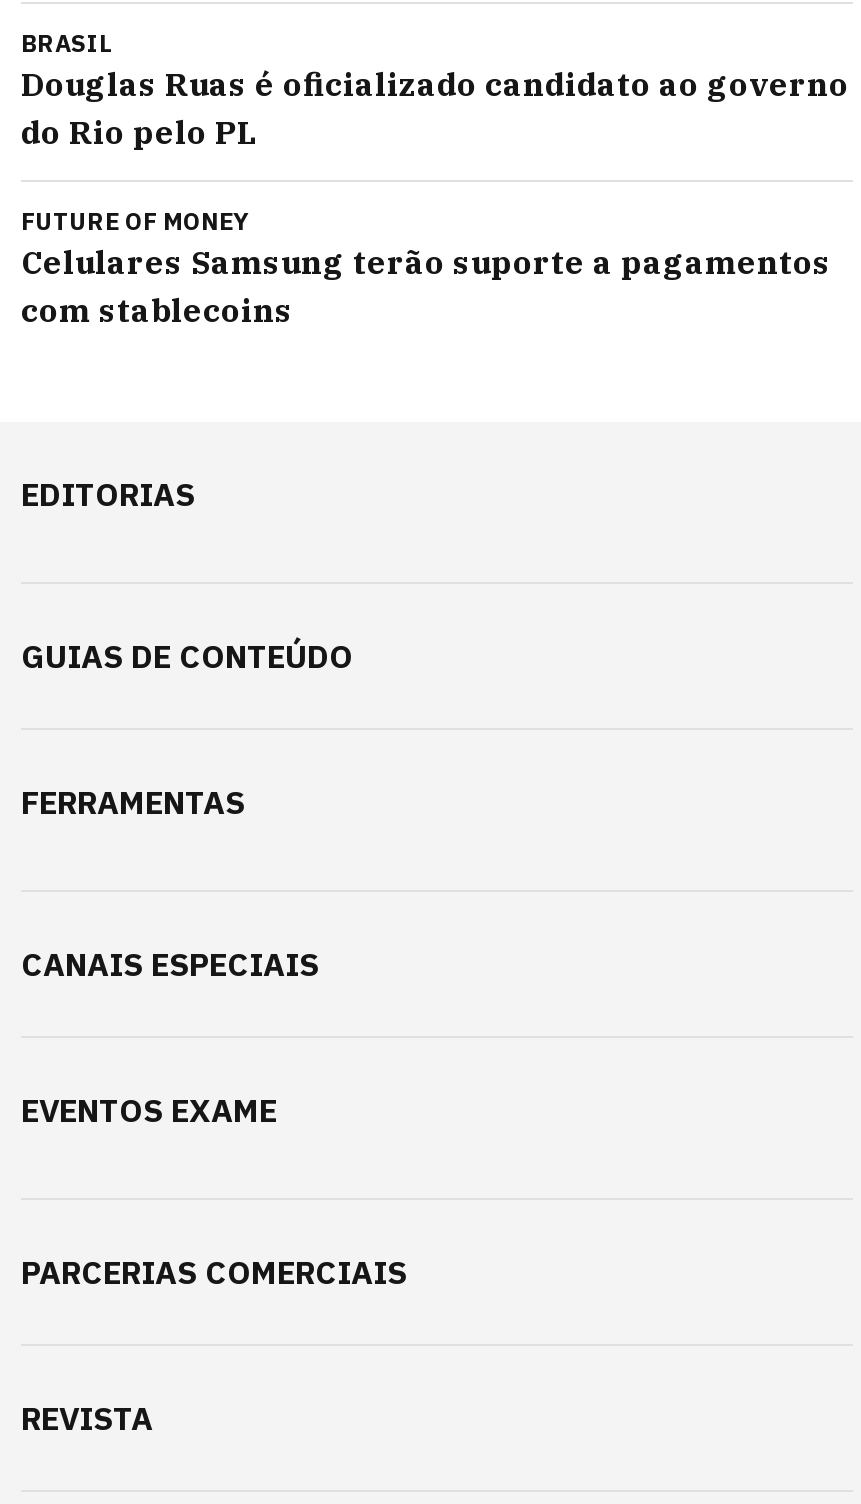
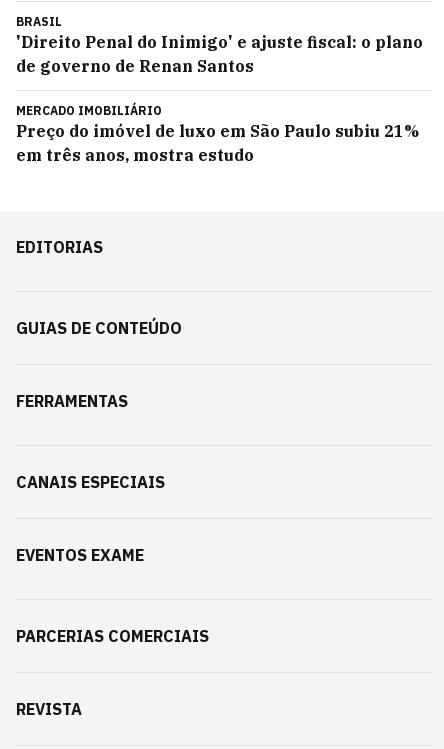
- Douglas Ruas é oficializado candidato ao governo
- do Rio pelo PL
+ 'Direito Penal do Inimigo' e ajuste fiscal: o plano
+ de governo de Renan Santos

- FUTURE OF MONEY
- Celulares Samsung terão suporte a pagamentos
- com stablecoins
+ MERCADO IMOBILIÁRIO
+ Preço do imóvel de luxo em São Paulo subiu 21%
+ em três anos, mostra estudo
